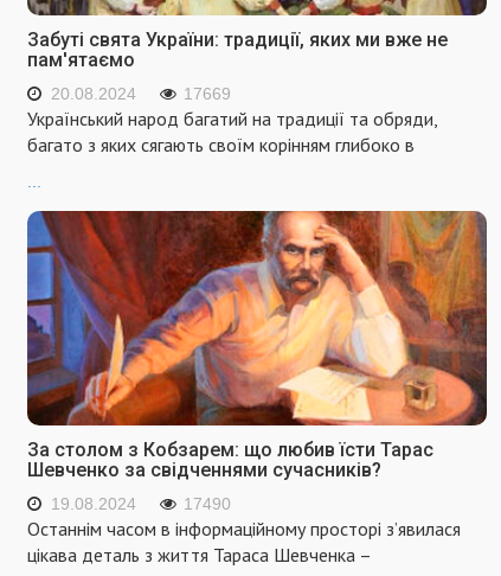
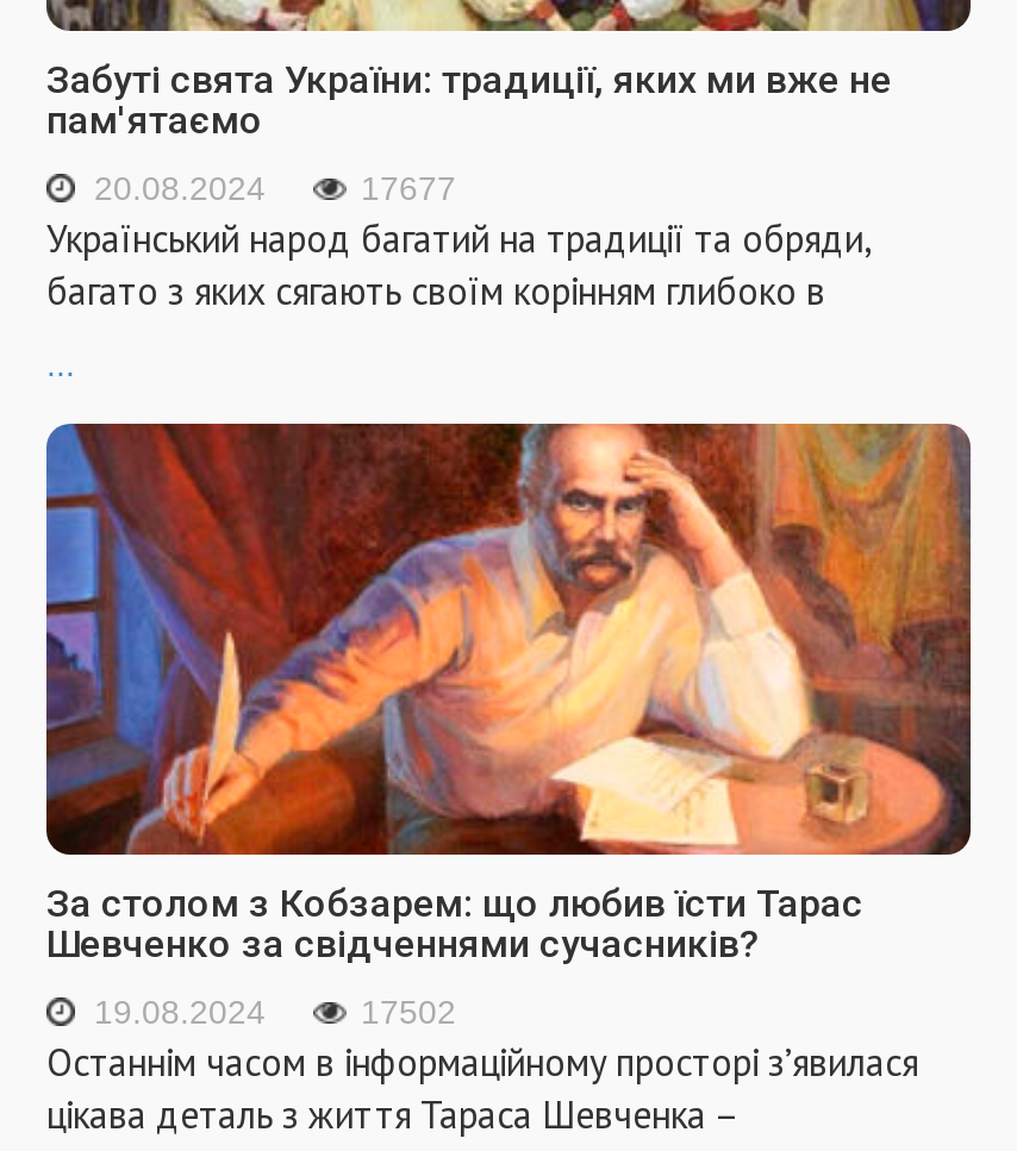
- 17669
+ 17677

- 17490
+ 17502
